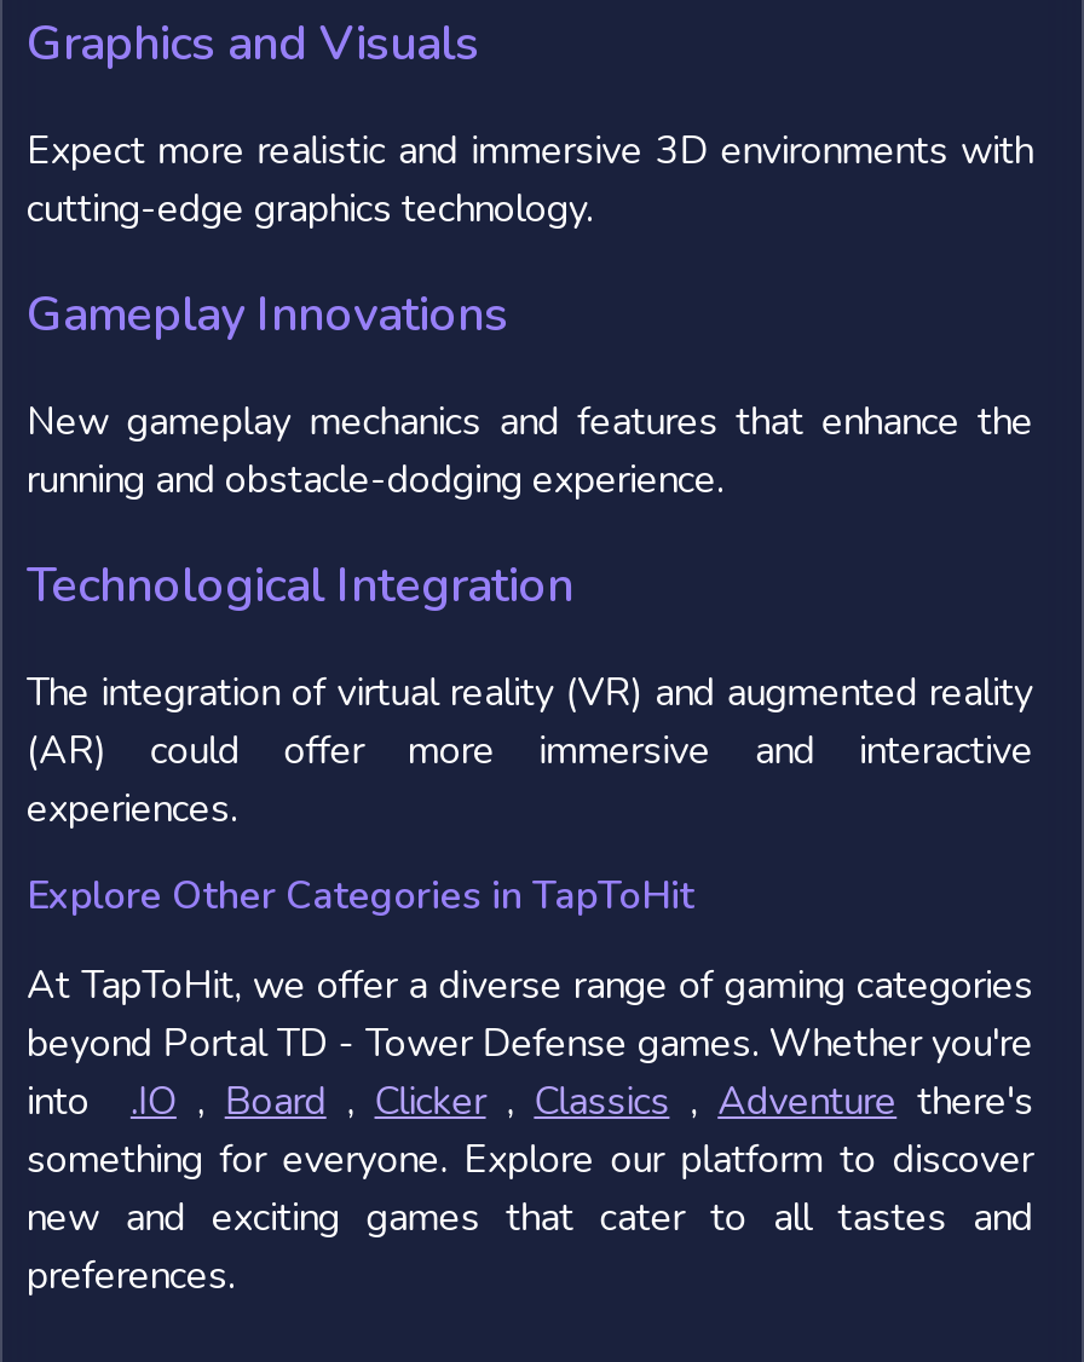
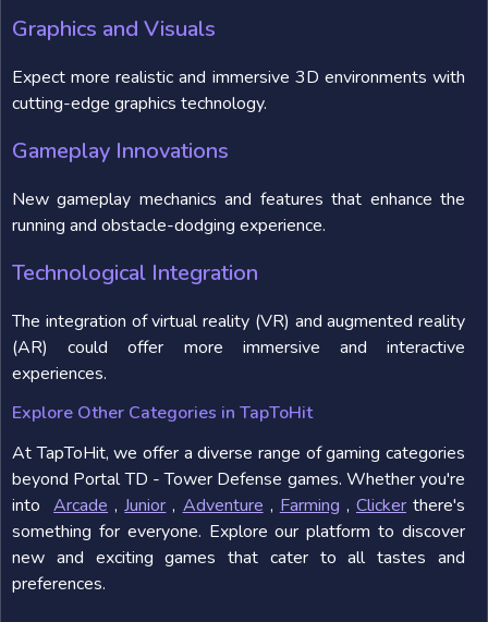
- into.IO, Board, Clicker, Classics, Adventure there's
+ into Arcade, Junior, Adventure, Farming, Clicker there's
